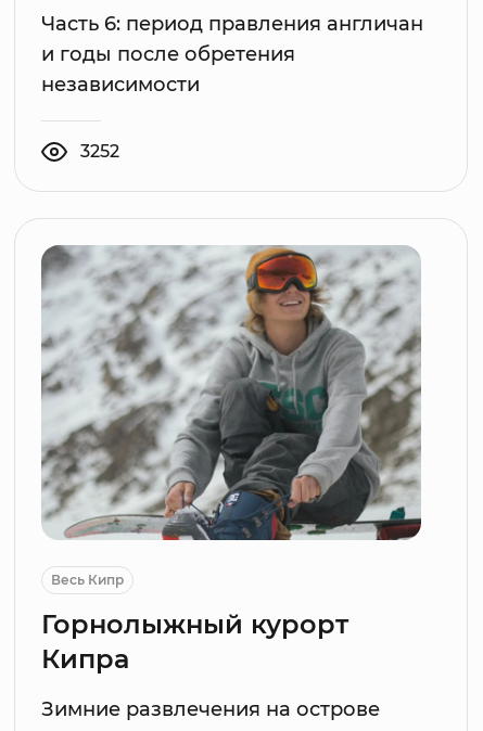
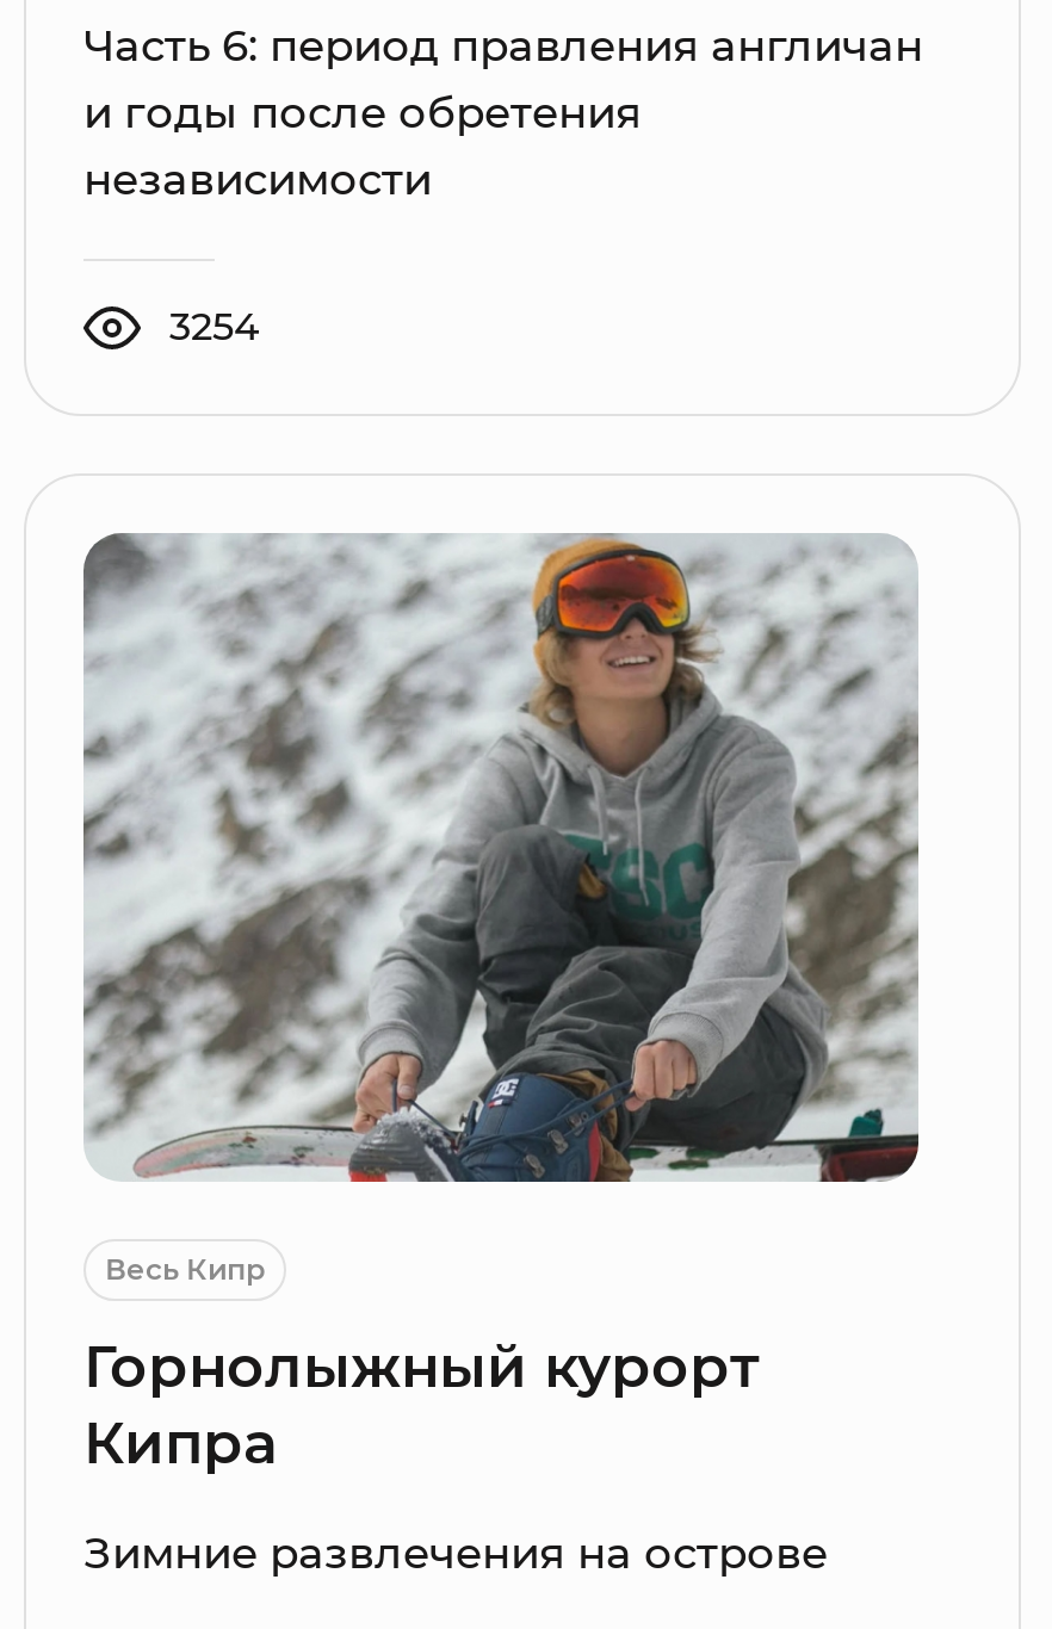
- 3252
+ 3254
